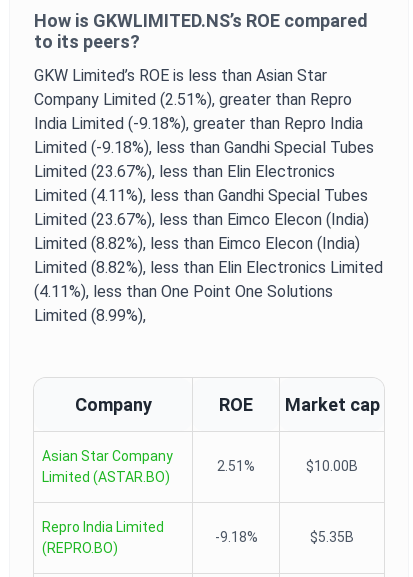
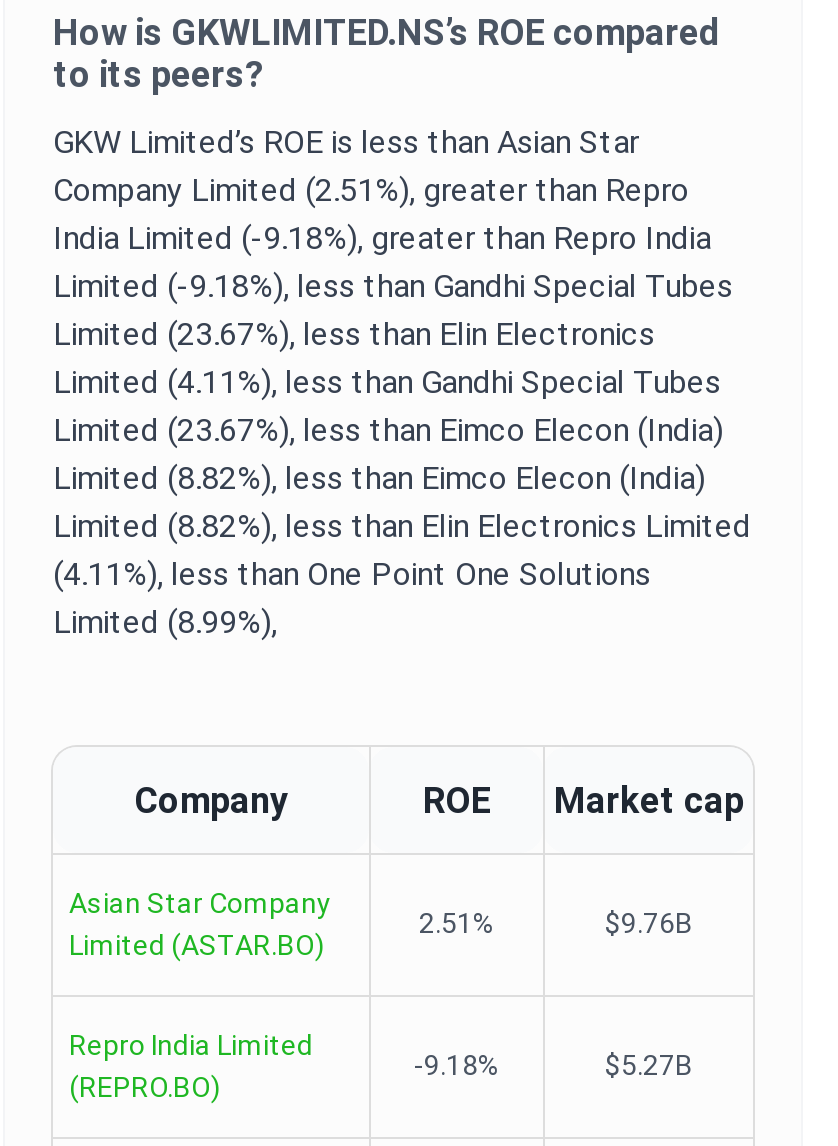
- $10.00B
+ $9.76B

- $5.35B
+ $5.27B
